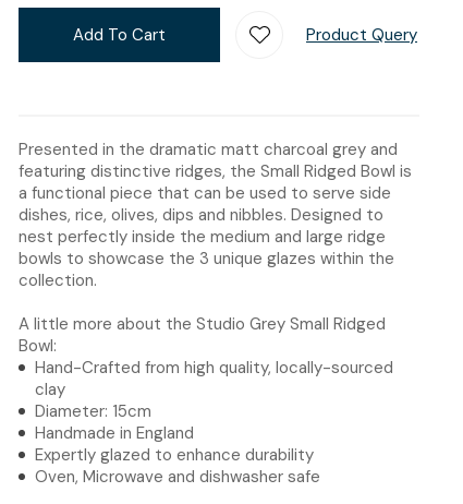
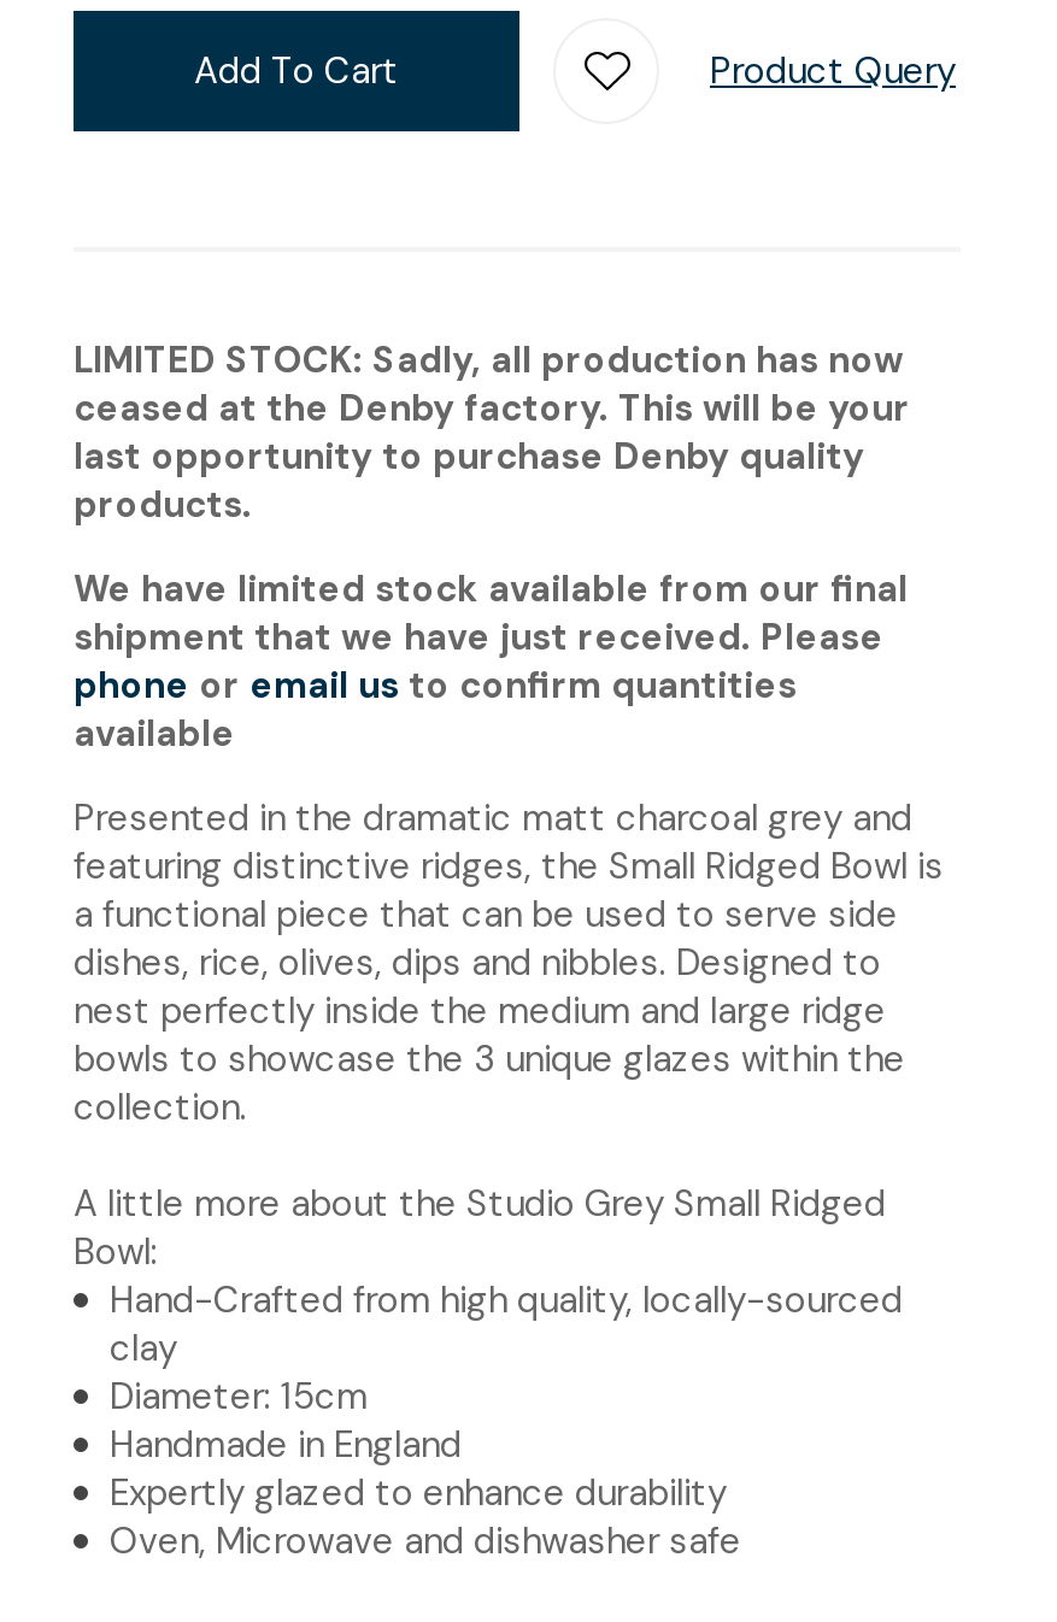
+ LIMITED STOCK: Sadly, all production has now
+ ceased at the Denby factory. This will be your
+ last opportunity to purchase Denby quality
+ products.
+ We have limited stock available from our final
+ shipment that we have just received. Please
+ phone or email us to confirm quantities
+ available
